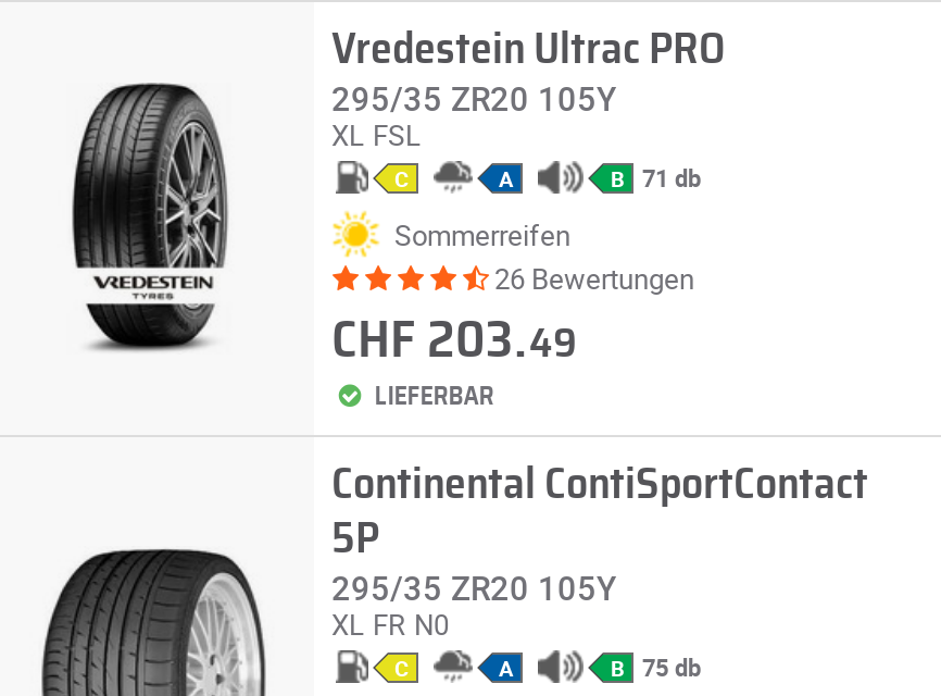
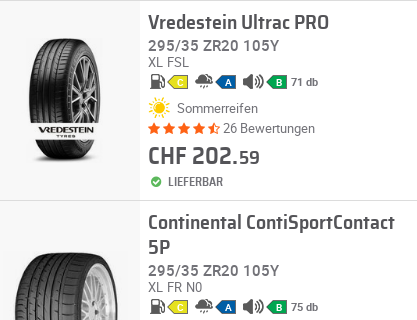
- CHF 203.49
+ CHF 202.59
